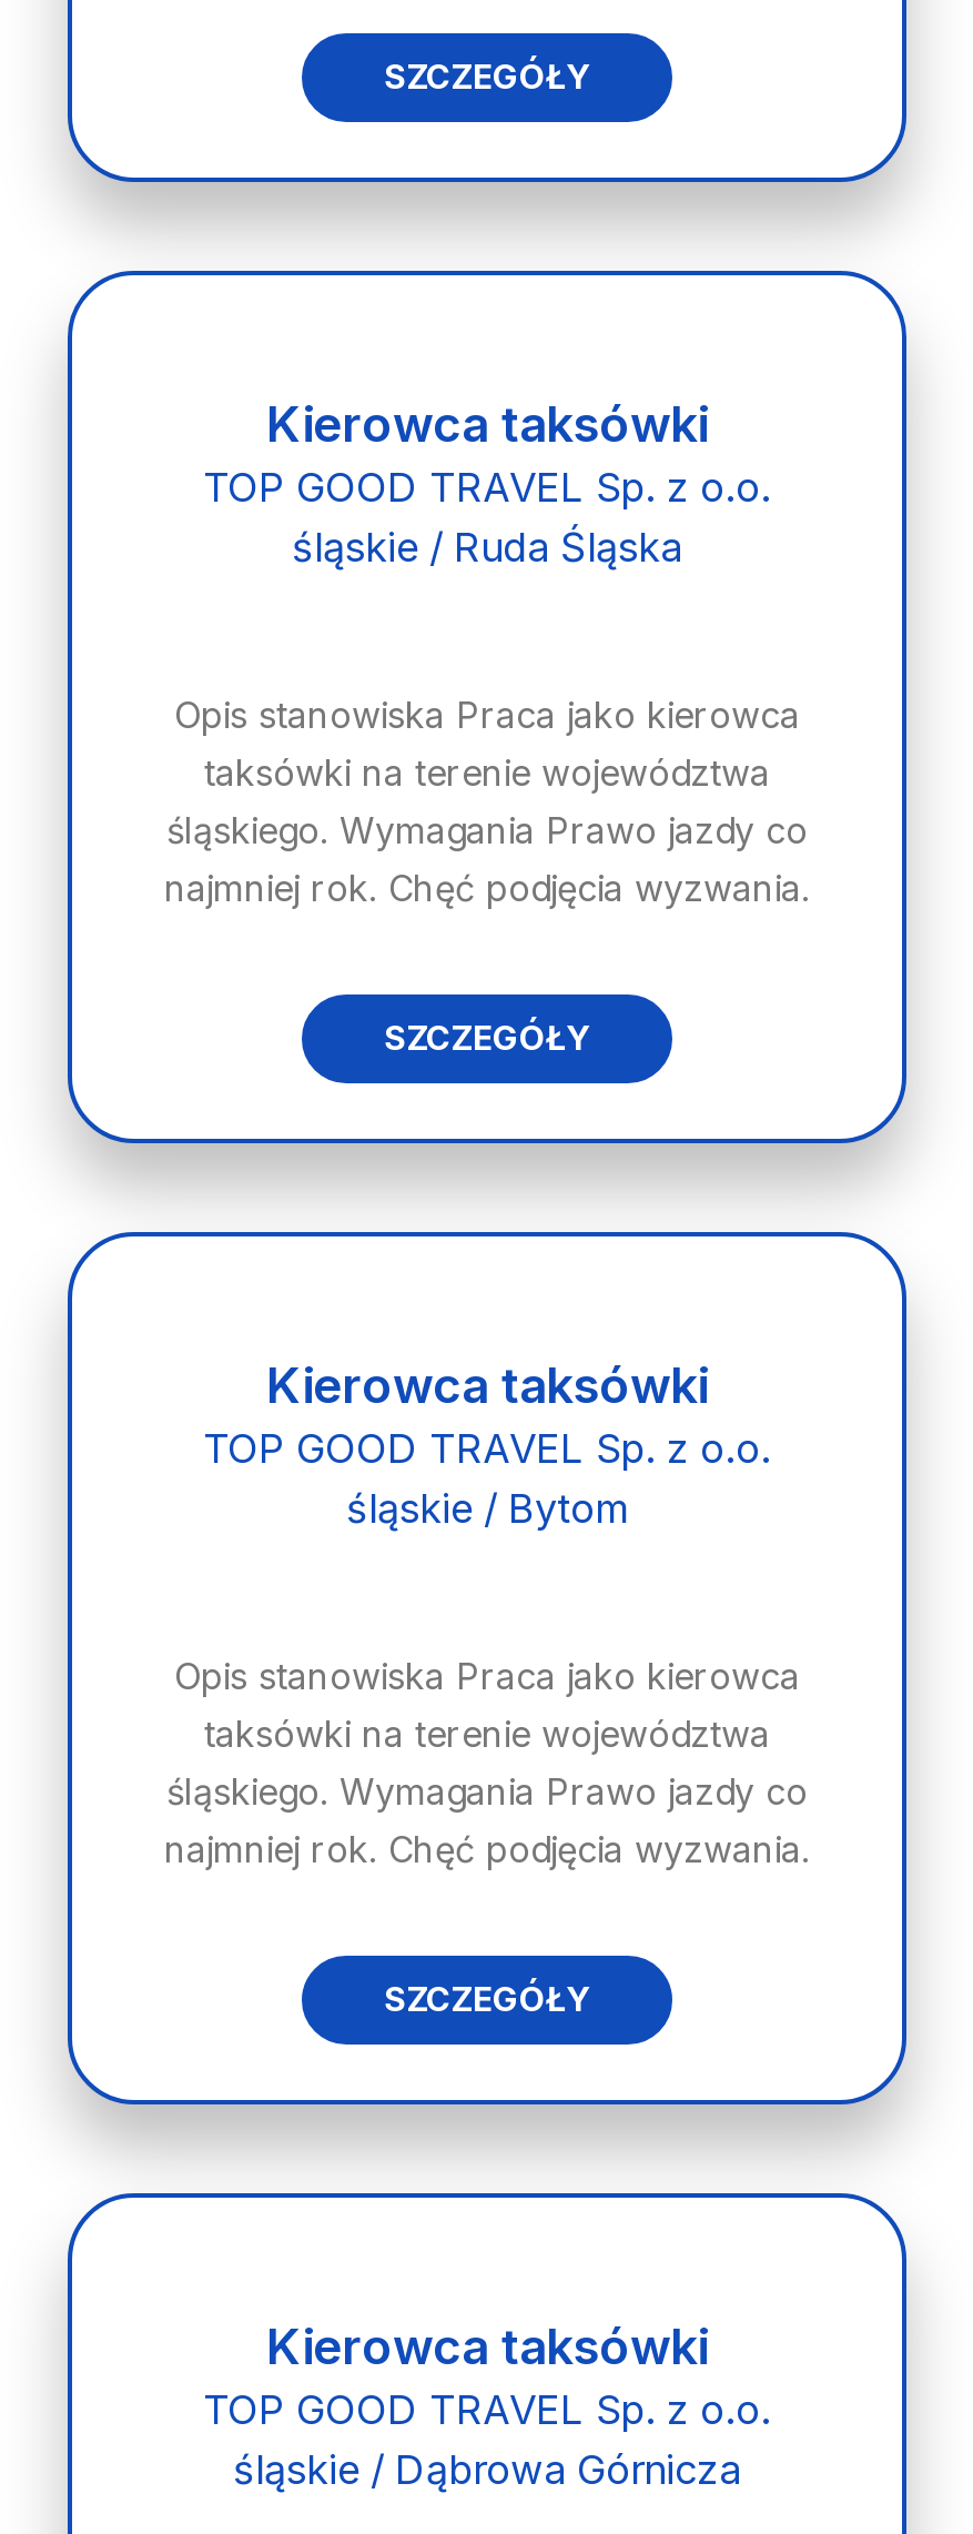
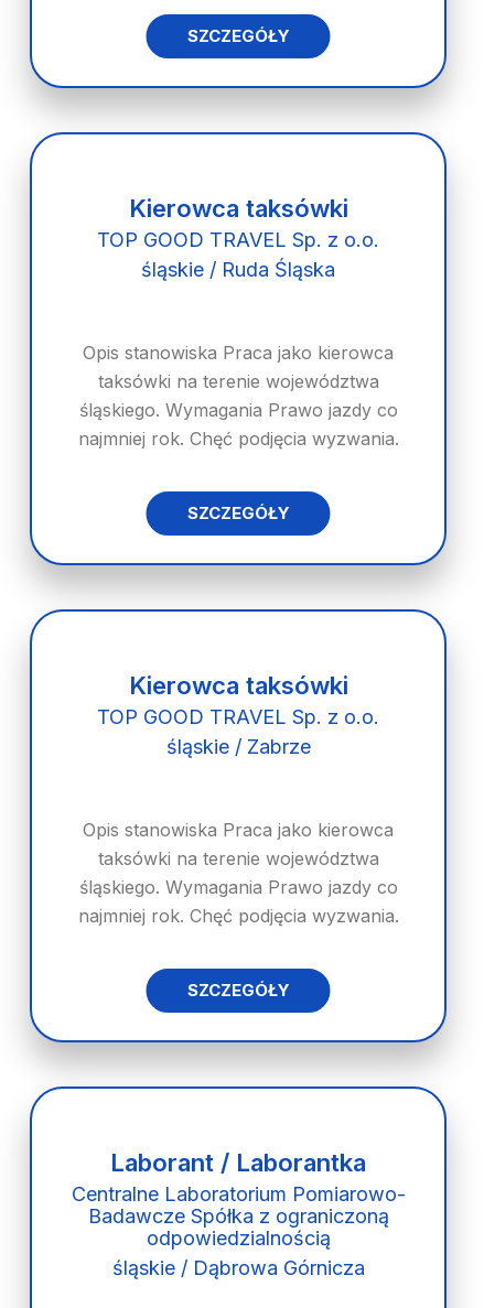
- śląskie / Bytom
+ śląskie / Zabrze

- Kierowca taksówki
- TOP GOOD TRAVEL Sp. z o.o.
+ Laborant / Laborantka
+ Centralne Laboratorium Pomiarowo-
+ Badawcze Spółka z ograniczoną
+ odpowiedzialnością
